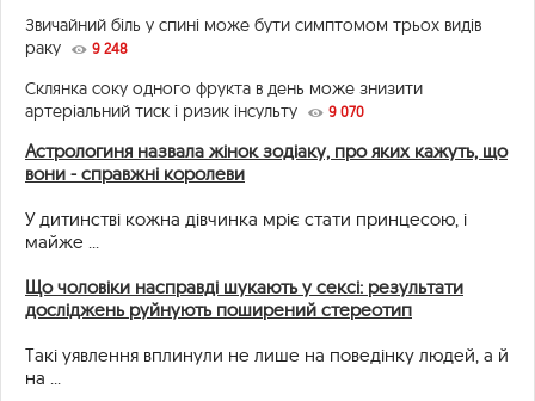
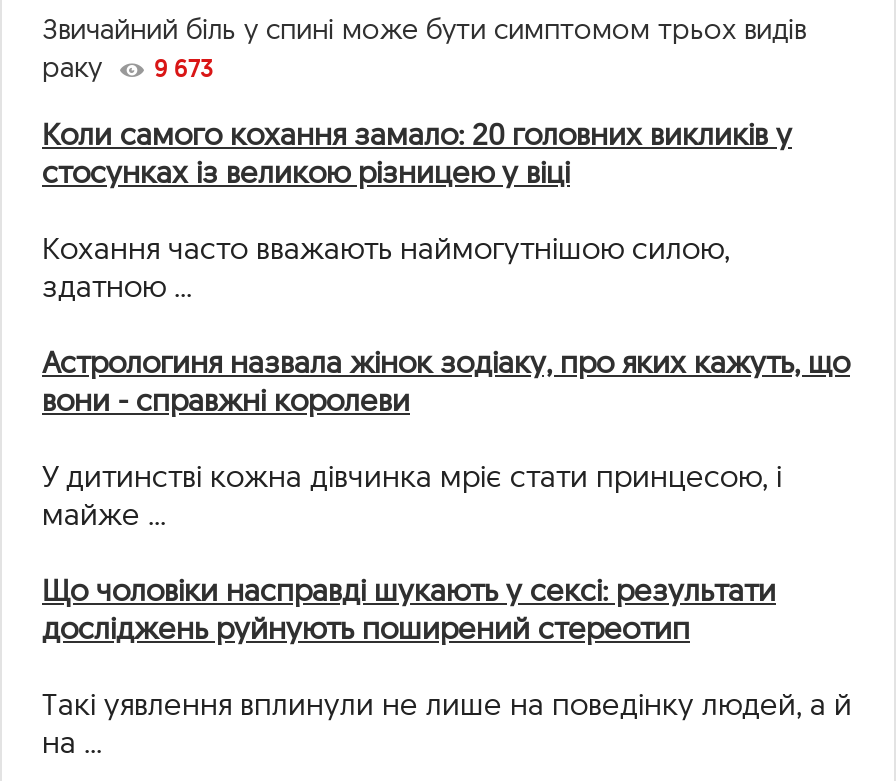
- 9 248
- Склянка соку одного фрукта в день може знизити
- артеріальний тиск і ризик інсульту
- 9 070
+ 9 673
+ Коли самого кохання замало: 20 головних викликів у
+ стосунках із великою різницею у віці
+ Кохання часто вважають наймогутнішою силою,
+ здатною ...
